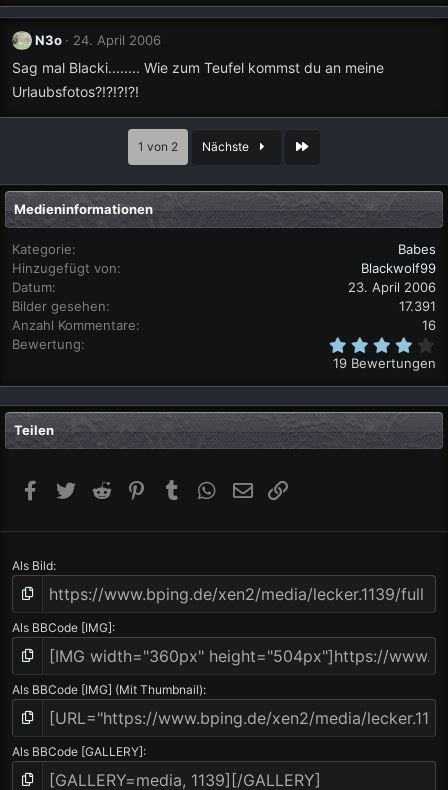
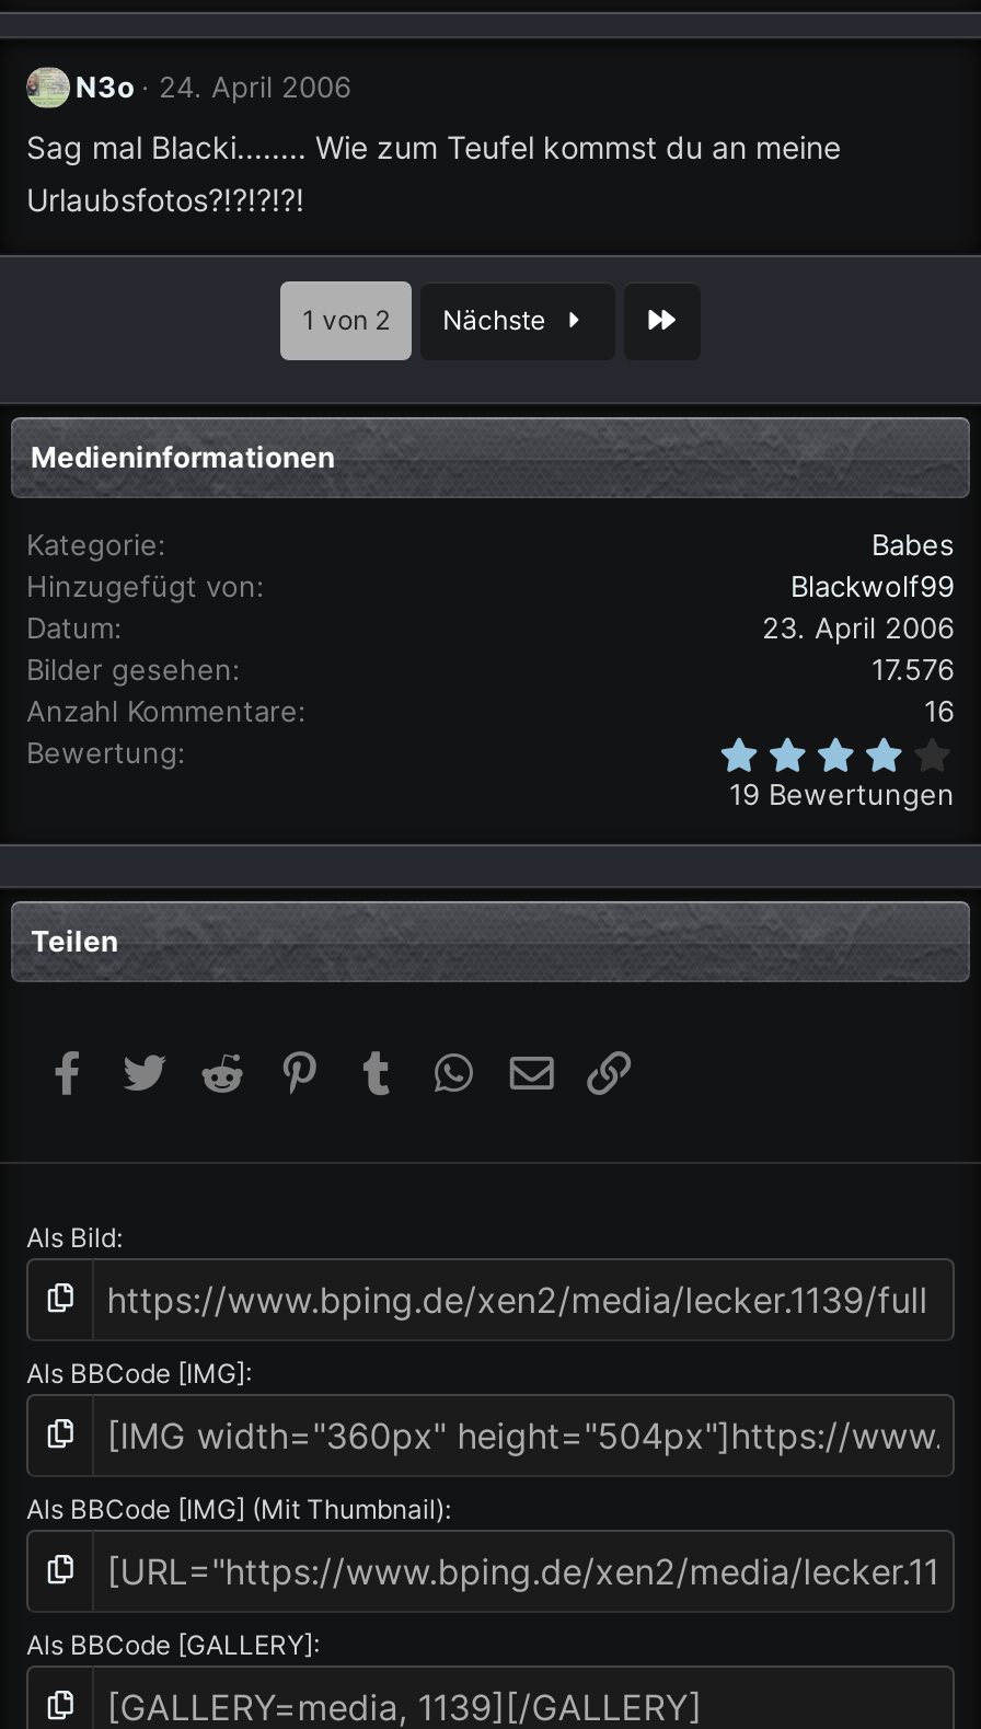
- 17.391
+ 17.576
